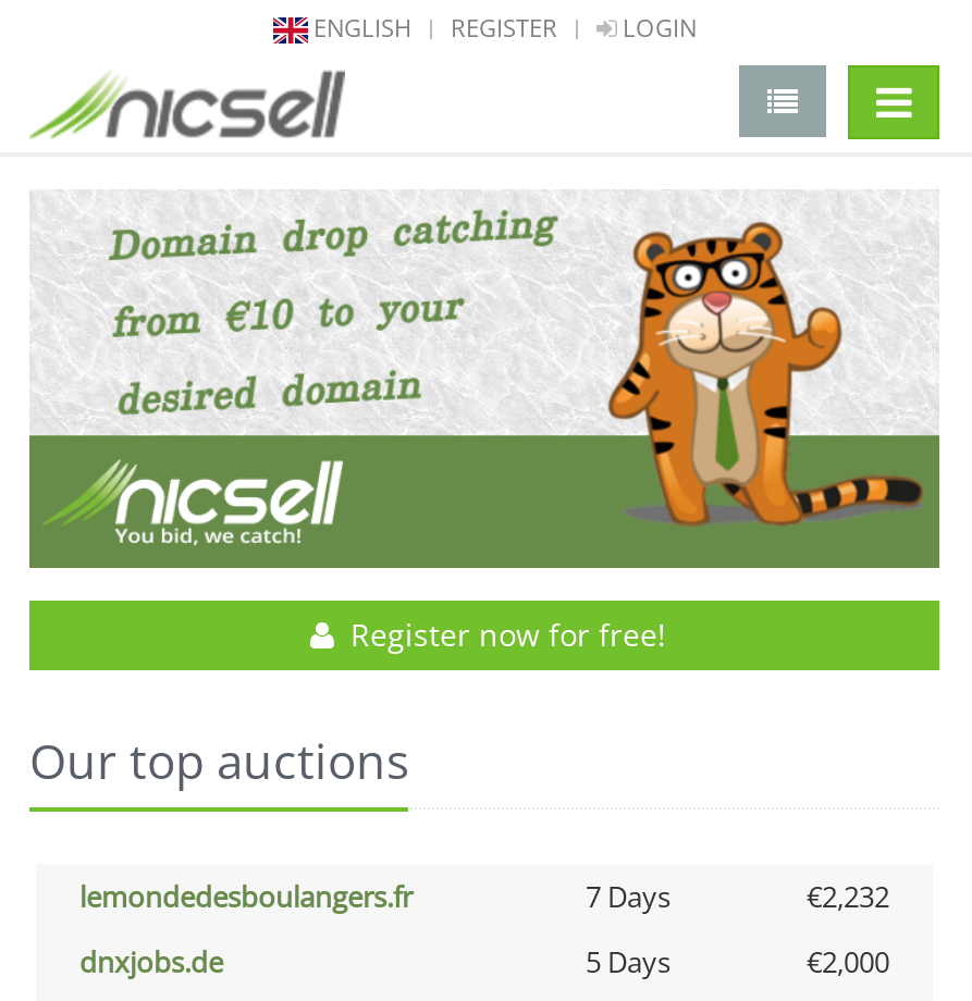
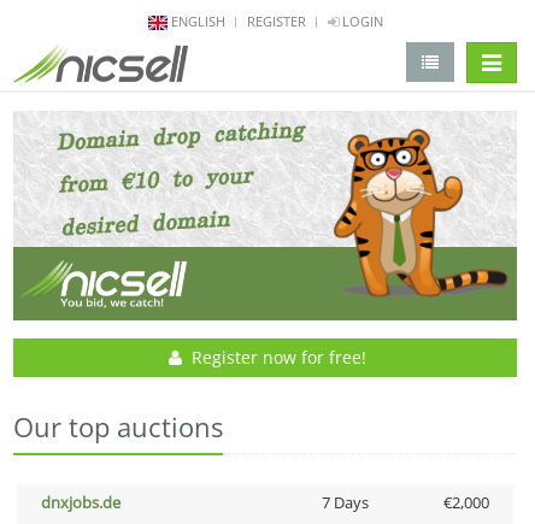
- lemondedesboulangers.fr
- 7 Days
- €2,232

- 5 Days
+ 7 Days
